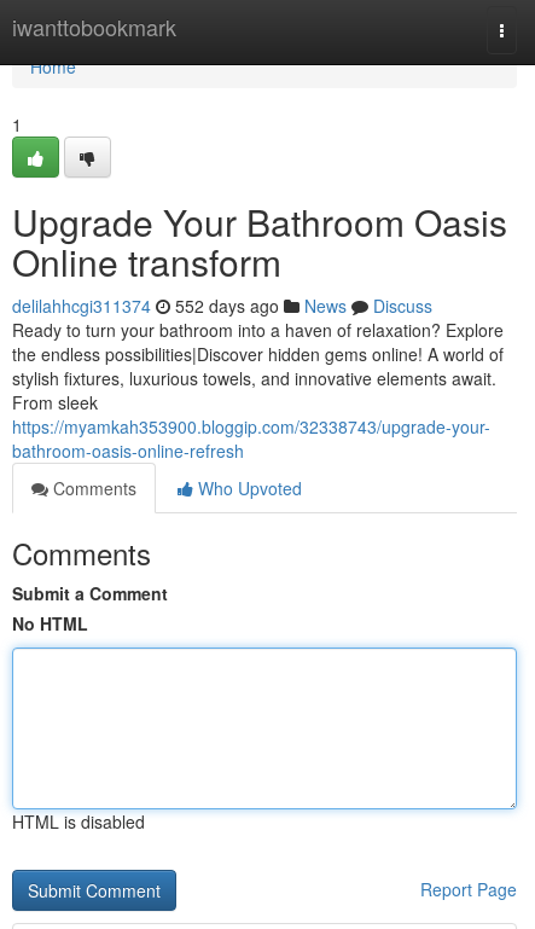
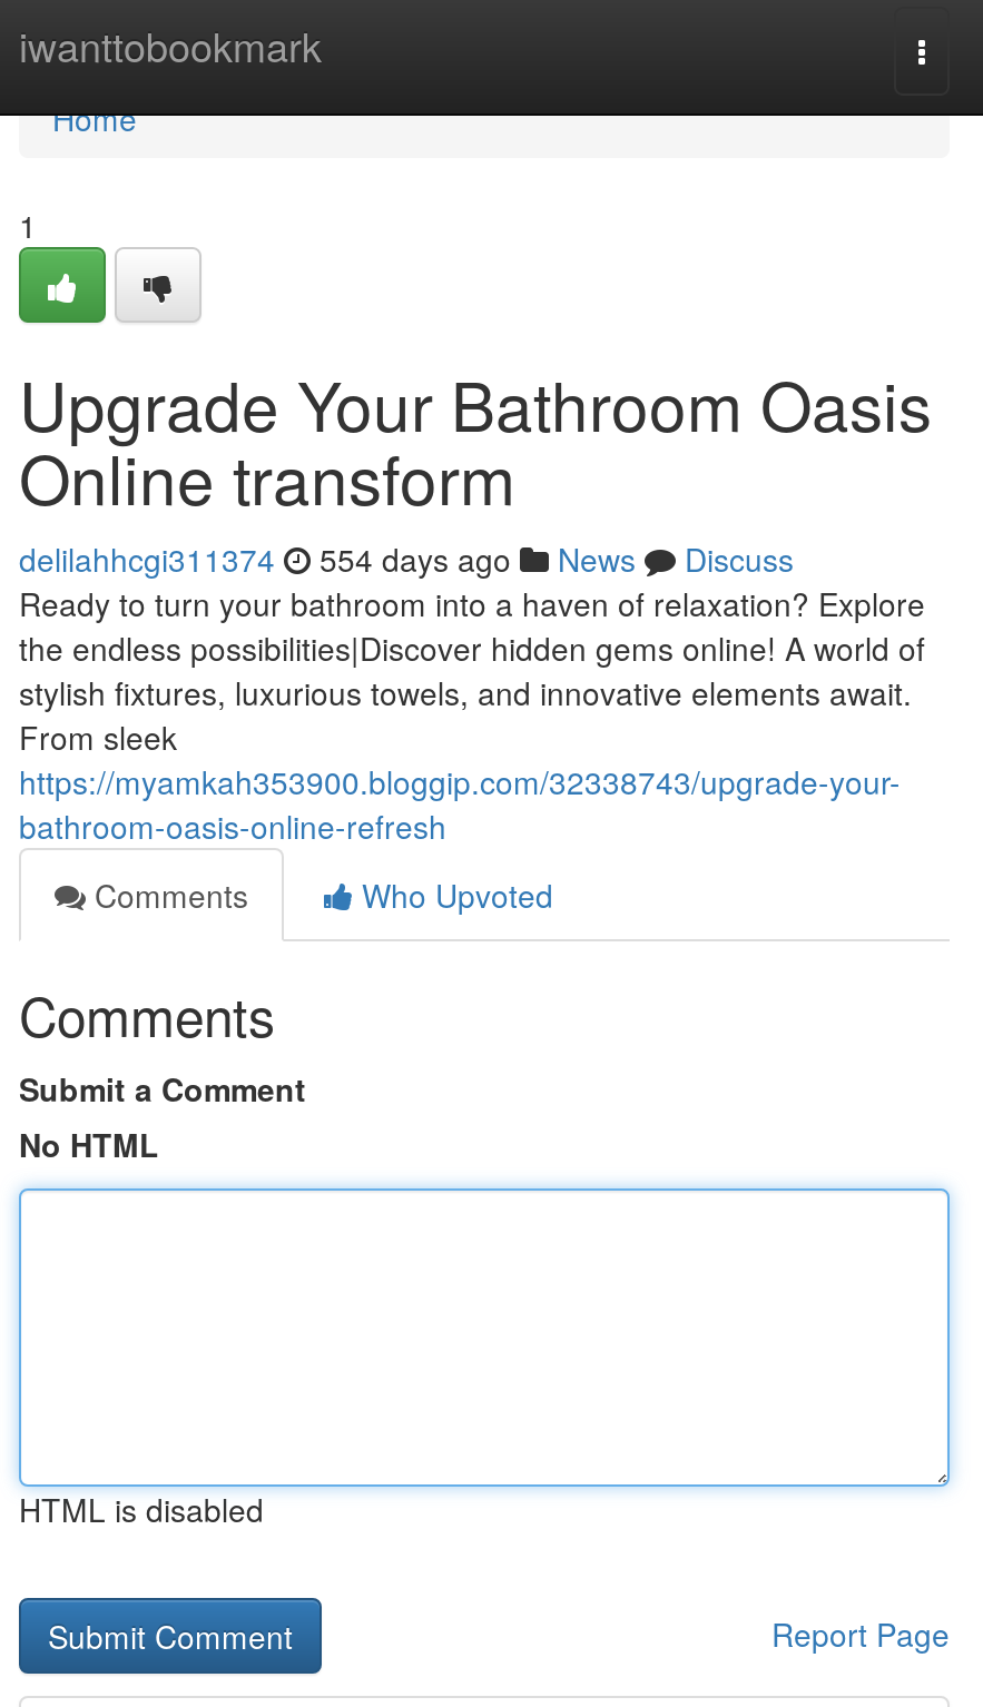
- delilahhcgi311374 552 days ago News Discuss
+ delilahhcgi311374 554 days ago News Discuss
